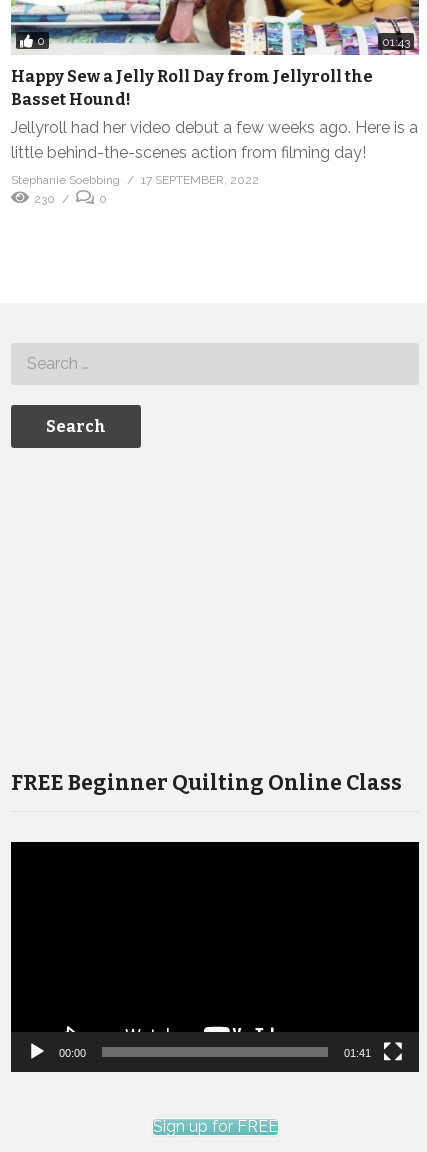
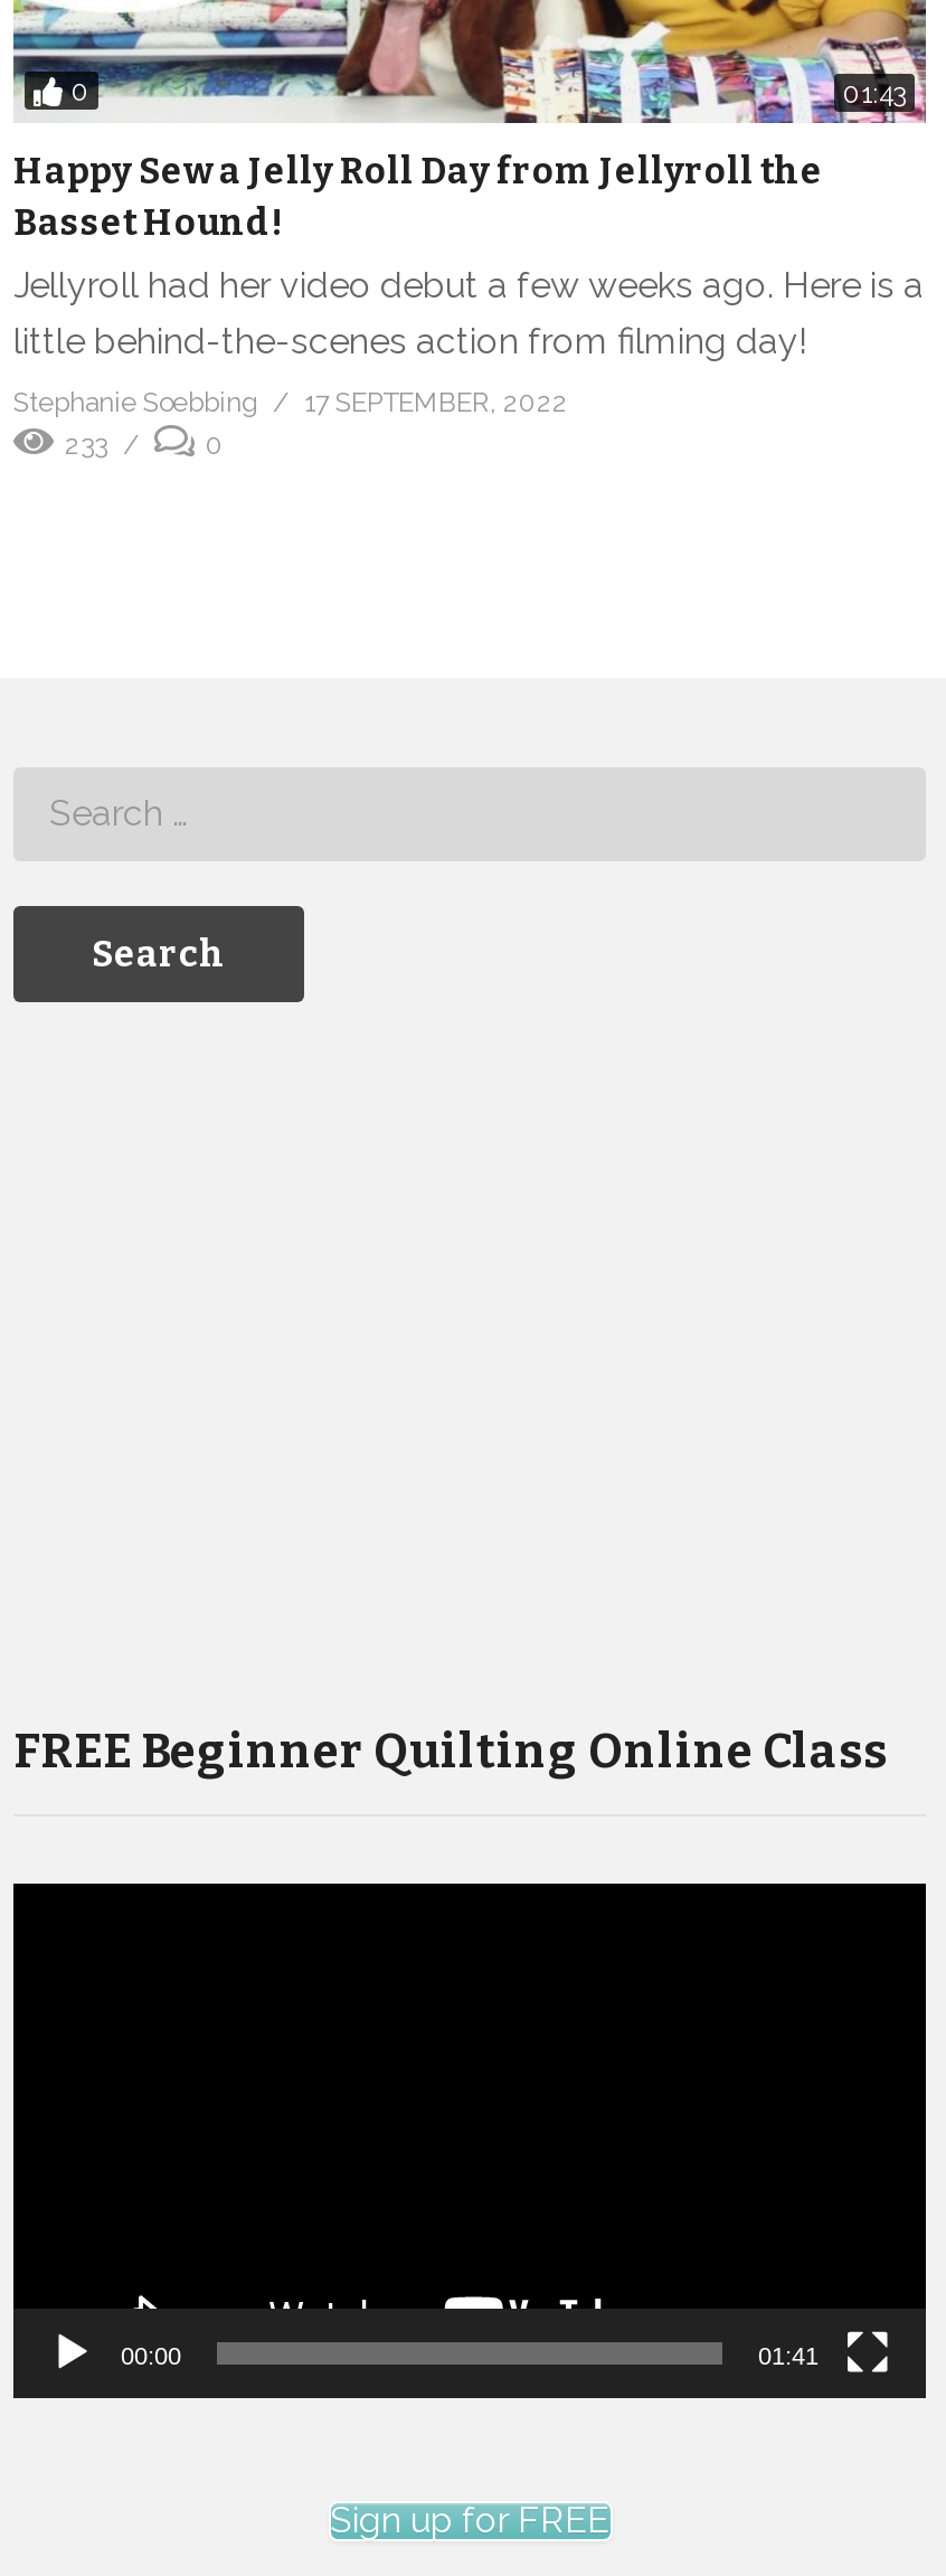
- 230
+ 233
